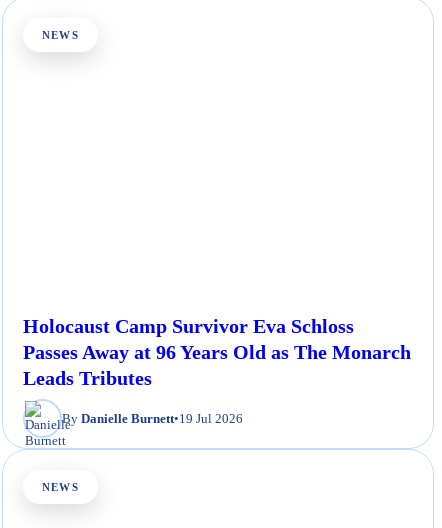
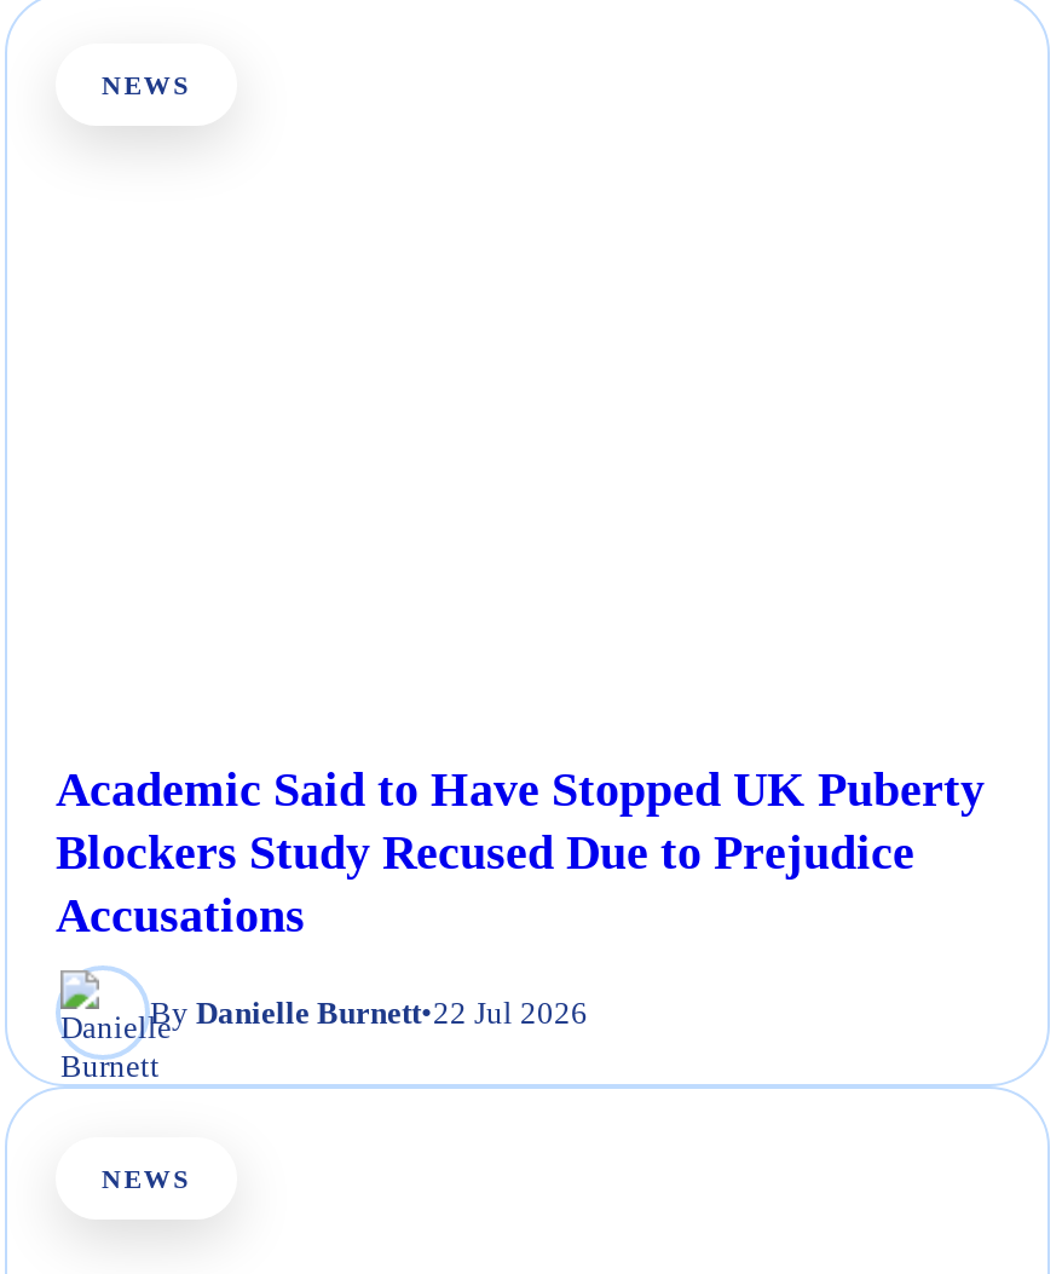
- Holocaust Camp Survivor Eva Schloss
- Passes Away at 96 Years Old as The Monarch
- Leads Tributes
+ Academic Said to Have Stopped UK Puberty
+ Blockers Study Recused Due to Prejudice
+ Accusations

- By Danielle Burnett•19 Jul 2026
+ By Danielle Burnett•22 Jul 2026
